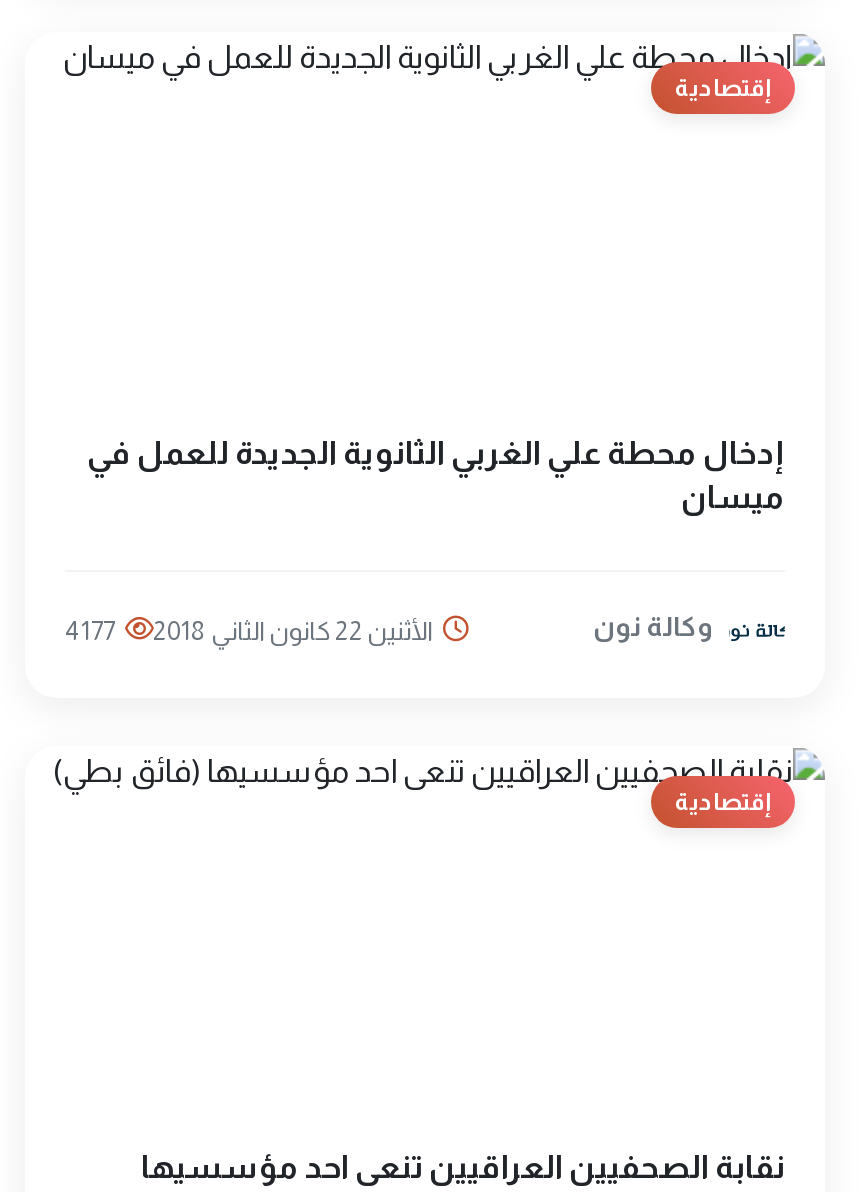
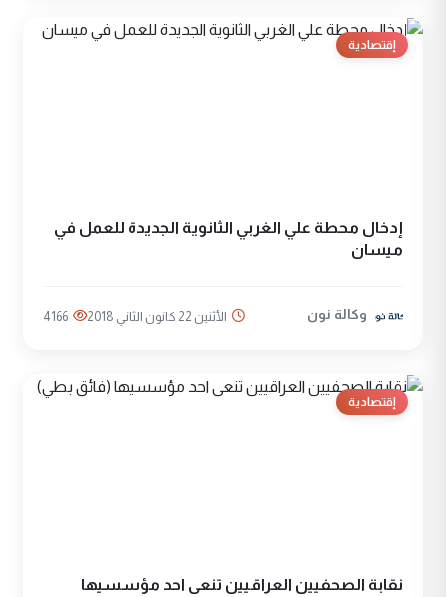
- 4177
+ 4166
